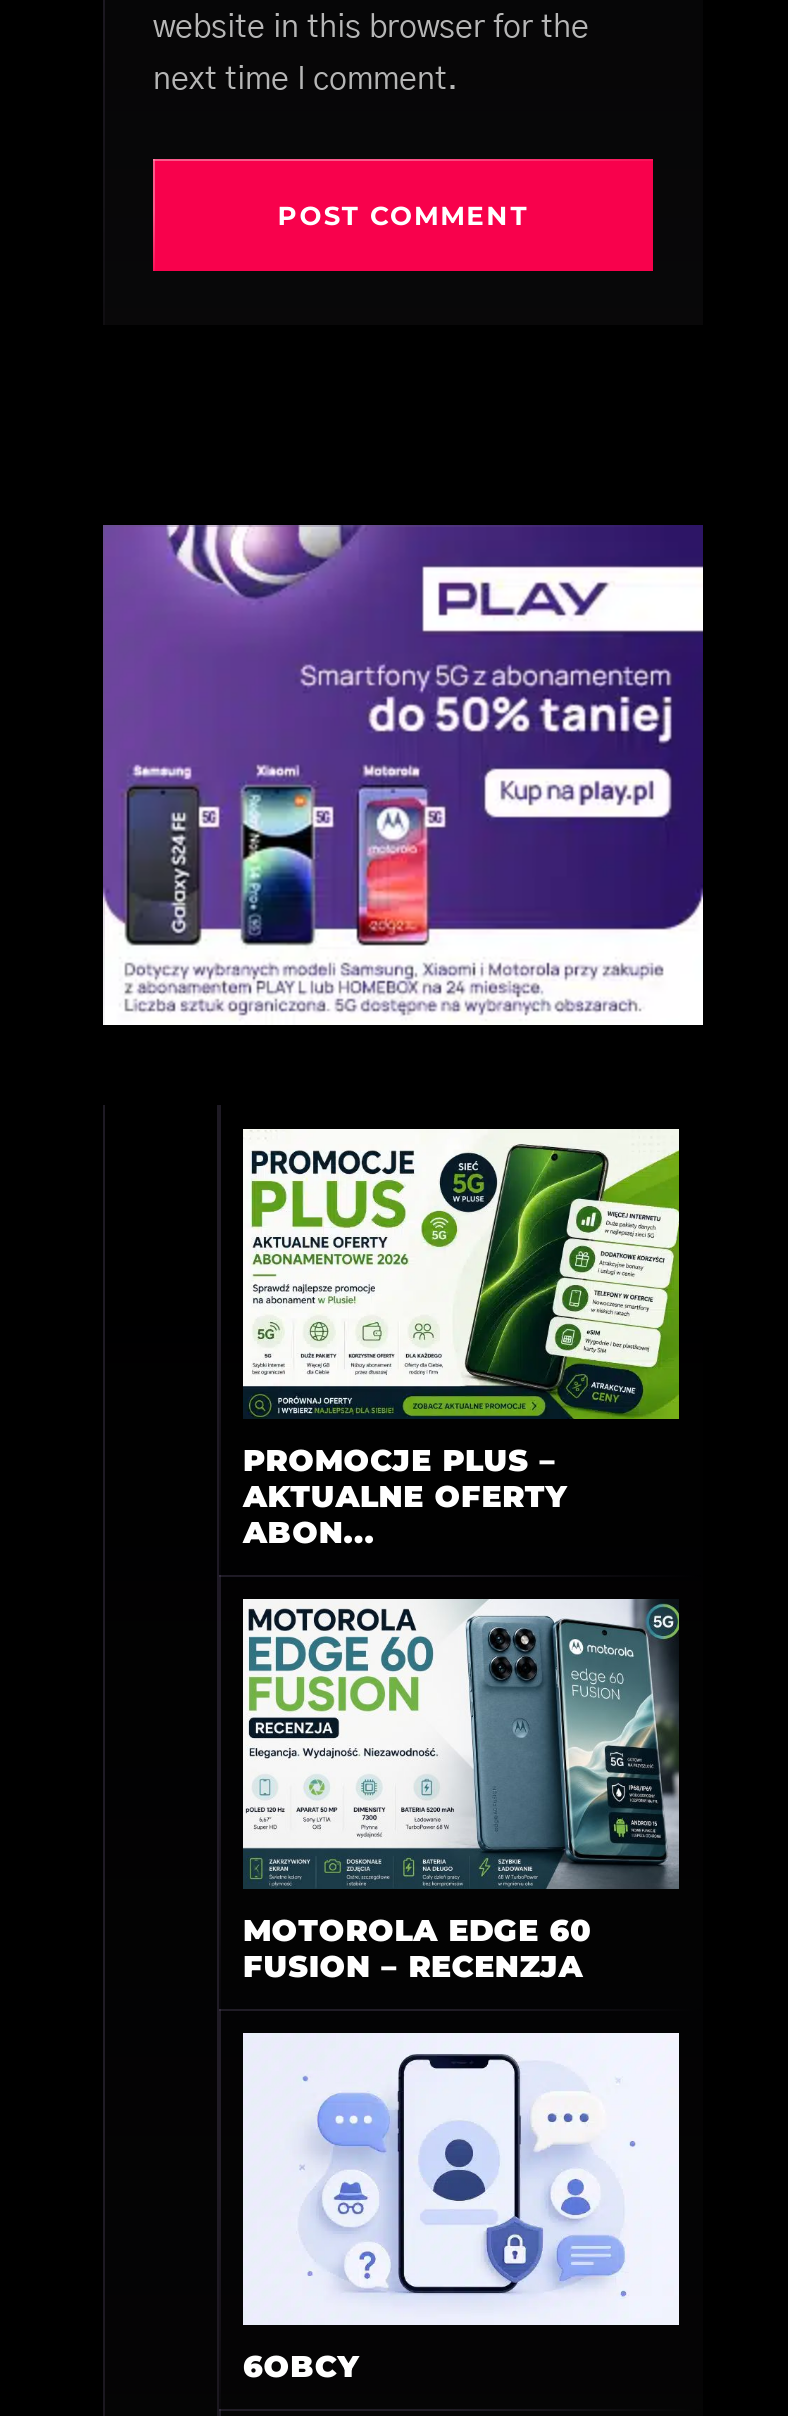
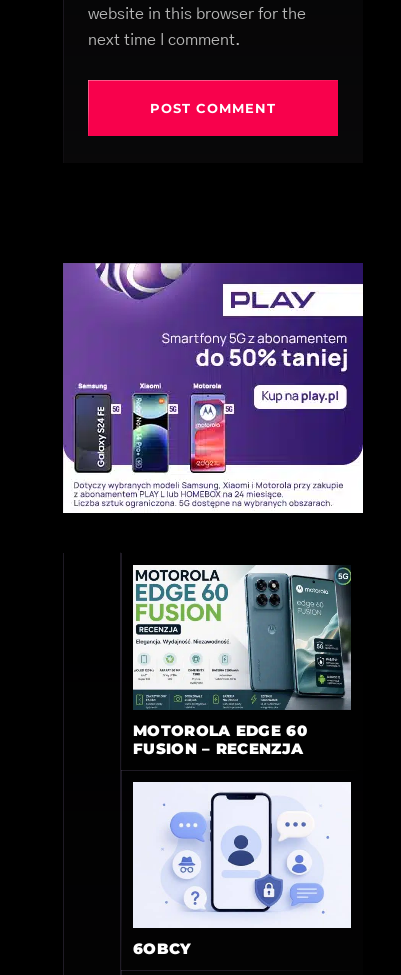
- [image]
- PROMOCJE PLUS –
- AKTUALNE OFERTY
- ABON...
